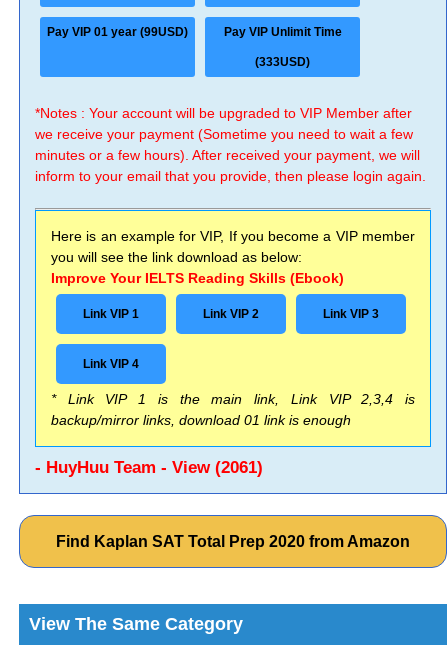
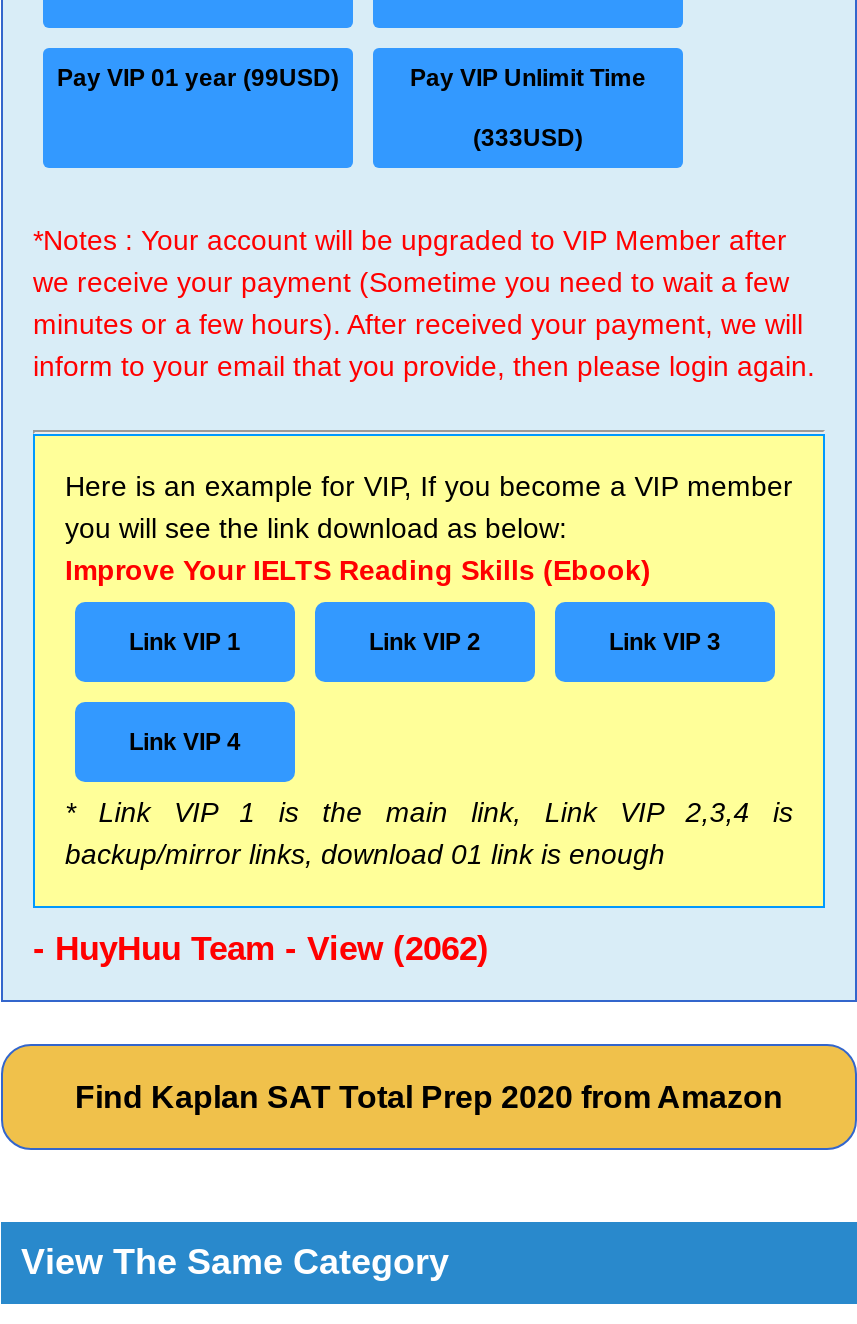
- - HuyHuu Team - View (2061)
+ - HuyHuu Team - View (2062)
